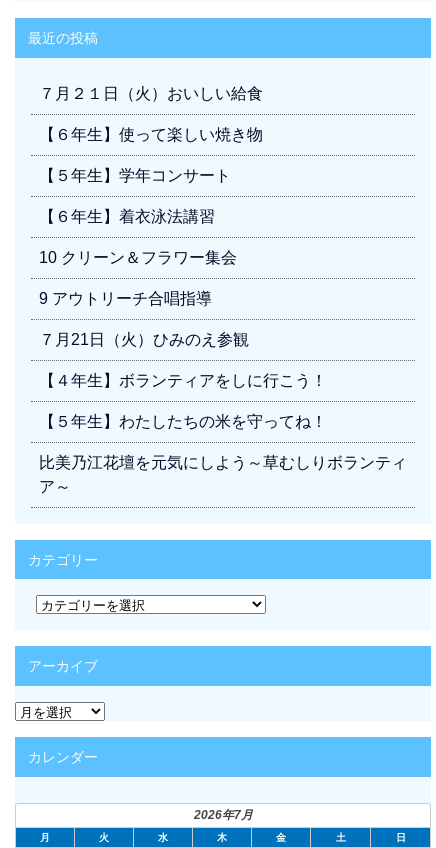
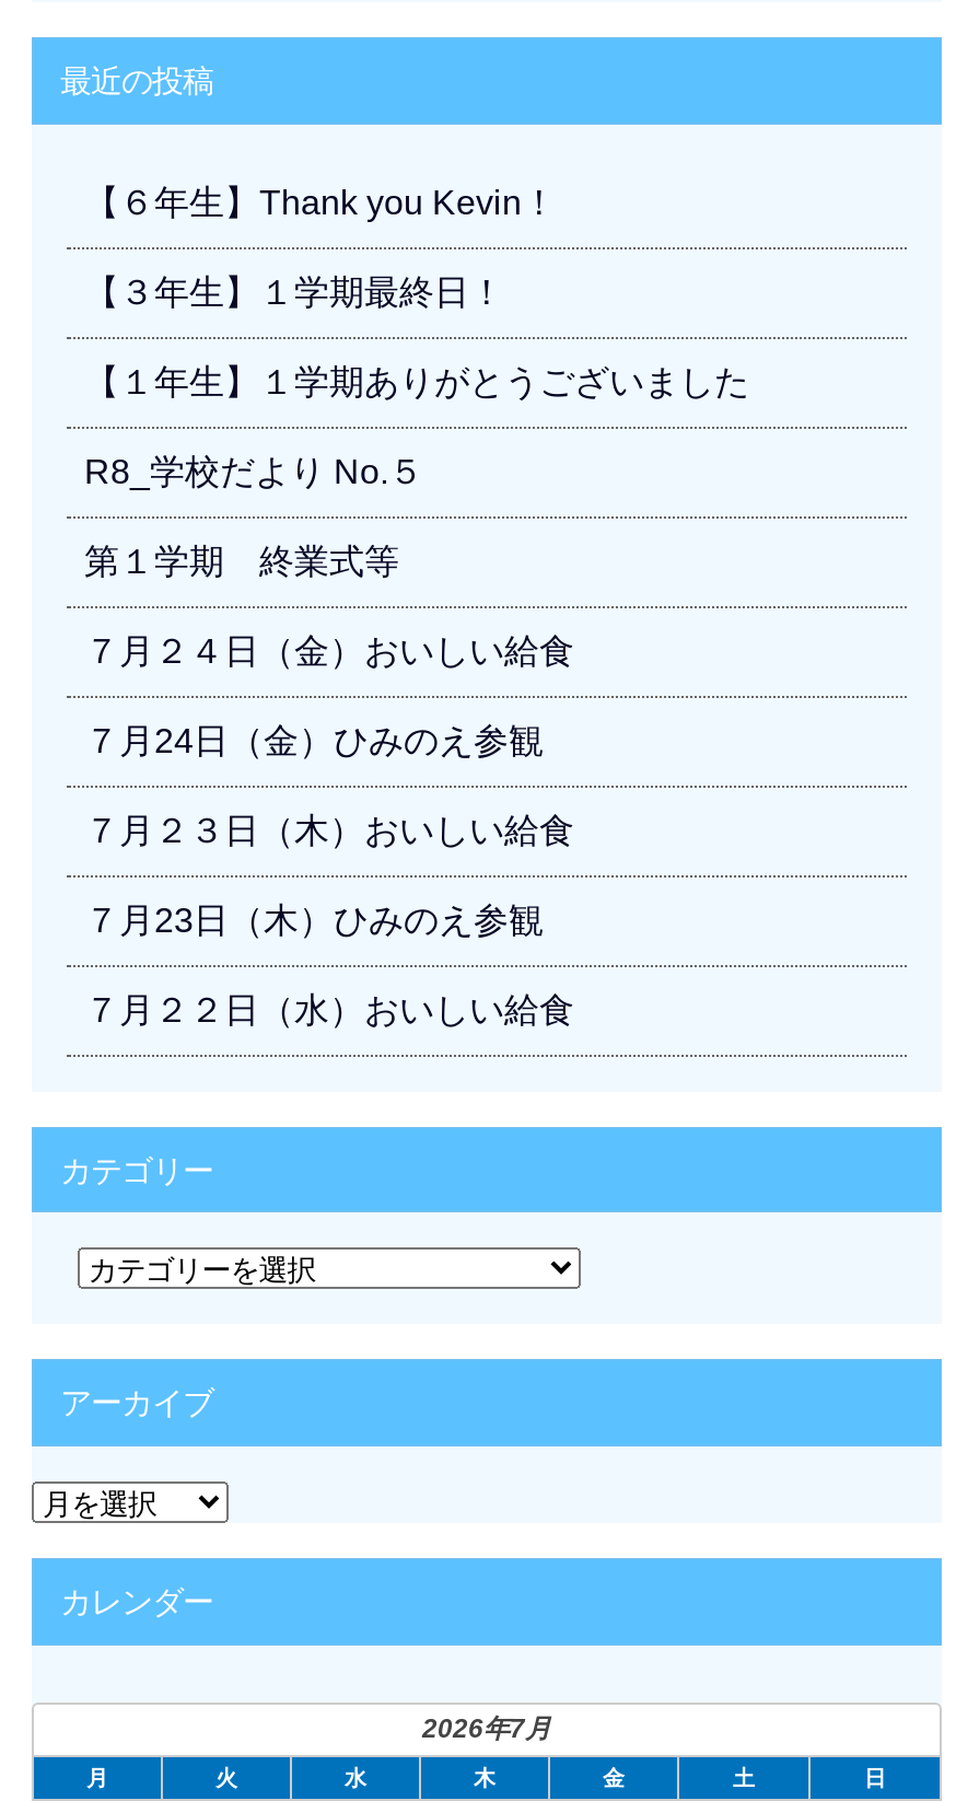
- ７月２１日（火）おいしい給食
+ 【６年生】Thank you Kevin！

- 【６年生】使って楽しい焼き物
+ 【３年生】１学期最終日！

- 【５年生】学年コンサート
+ 【１年生】１学期ありがとうございました

- 【６年生】着衣泳法講習
+ R8_学校だより No.５

- 10 クリーン＆フラワー集会
+ 第１学期 終業式等

- 9 アウトリーチ合唱指導
+ ７月２４日（金）おいしい給食

- ７月21日（火）ひみのえ参観
+ ７月24日（金）ひみのえ参観

- 【４年生】ボランティアをしに行こう！
+ ７月２３日（木）おいしい給食

- 【５年生】わたしたちの米を守ってね！
+ ７月23日（木）ひみのえ参観

- 比美乃江花壇を元気にしよう～草むしりボランティ
- ア～
+ ７月２２日（水）おいしい給食
